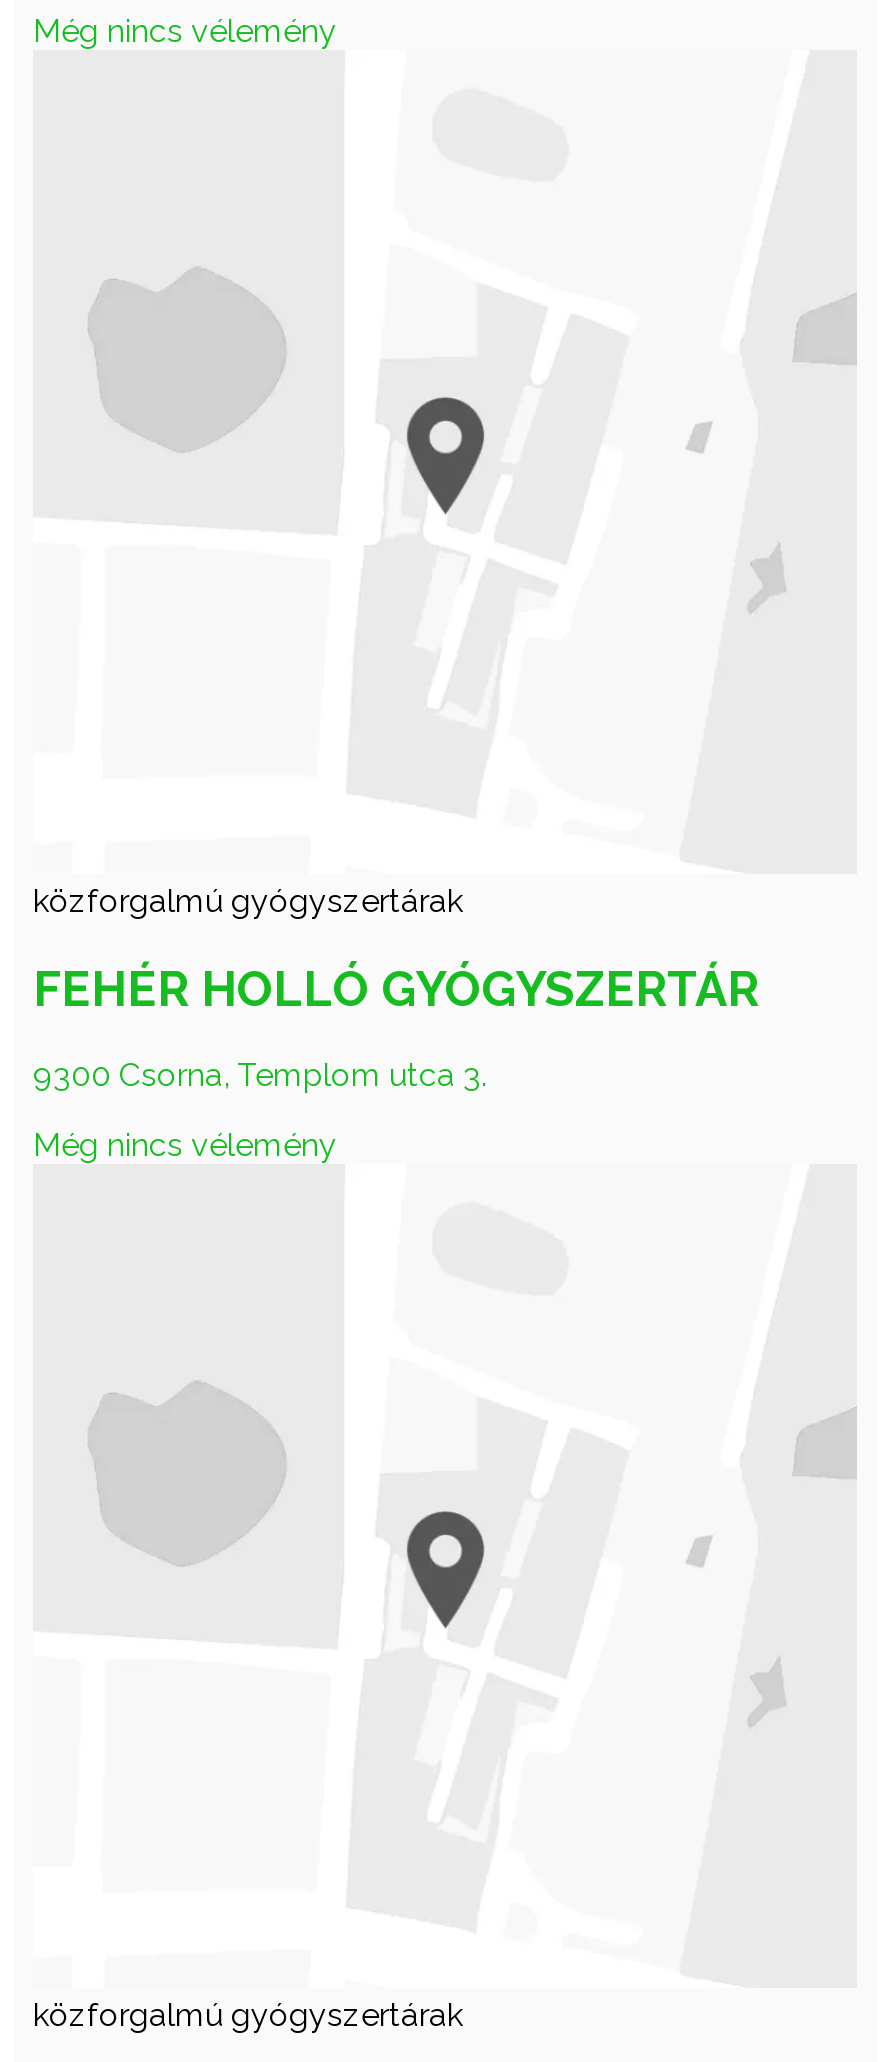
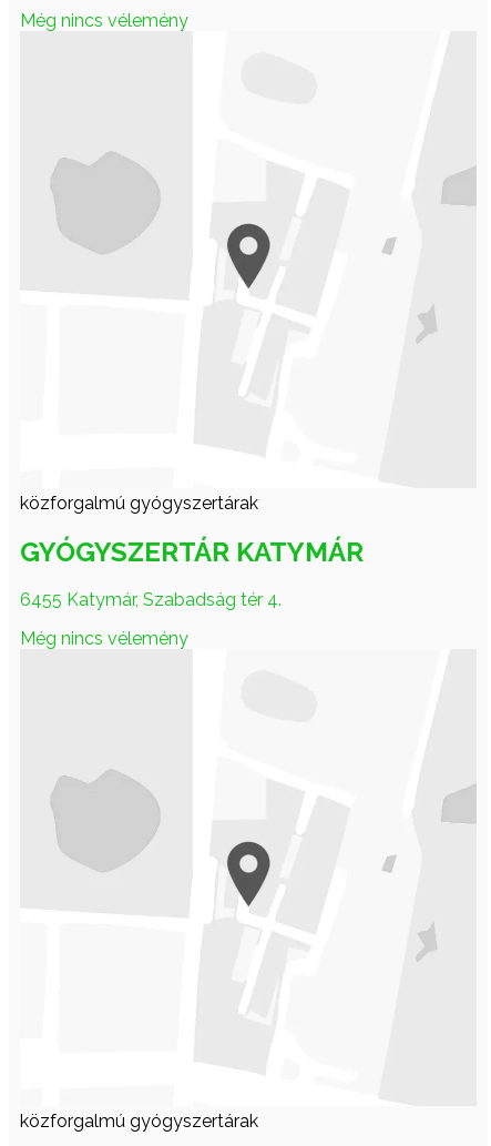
- FEHÉR HOLLÓ GYÓGYSZERTÁR
+ GYÓGYSZERTÁR KATYMÁR

- 9300 Csorna, Templom utca 3.
+ 6455 Katymár, Szabadság tér 4.
